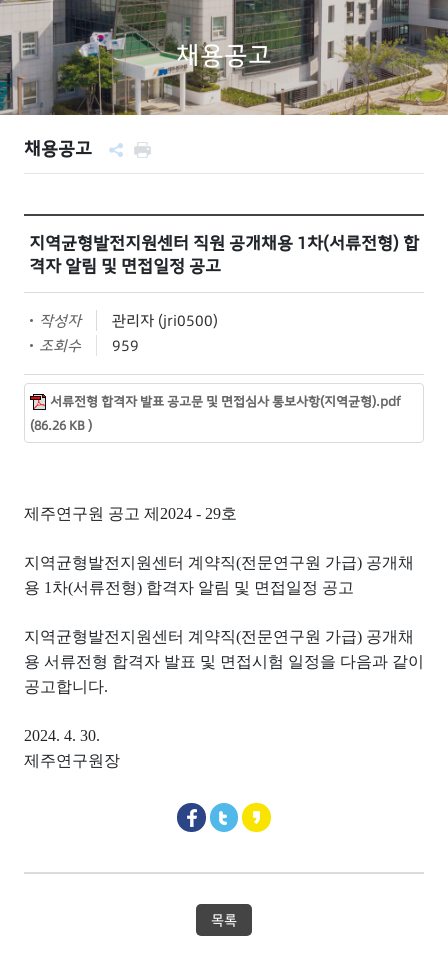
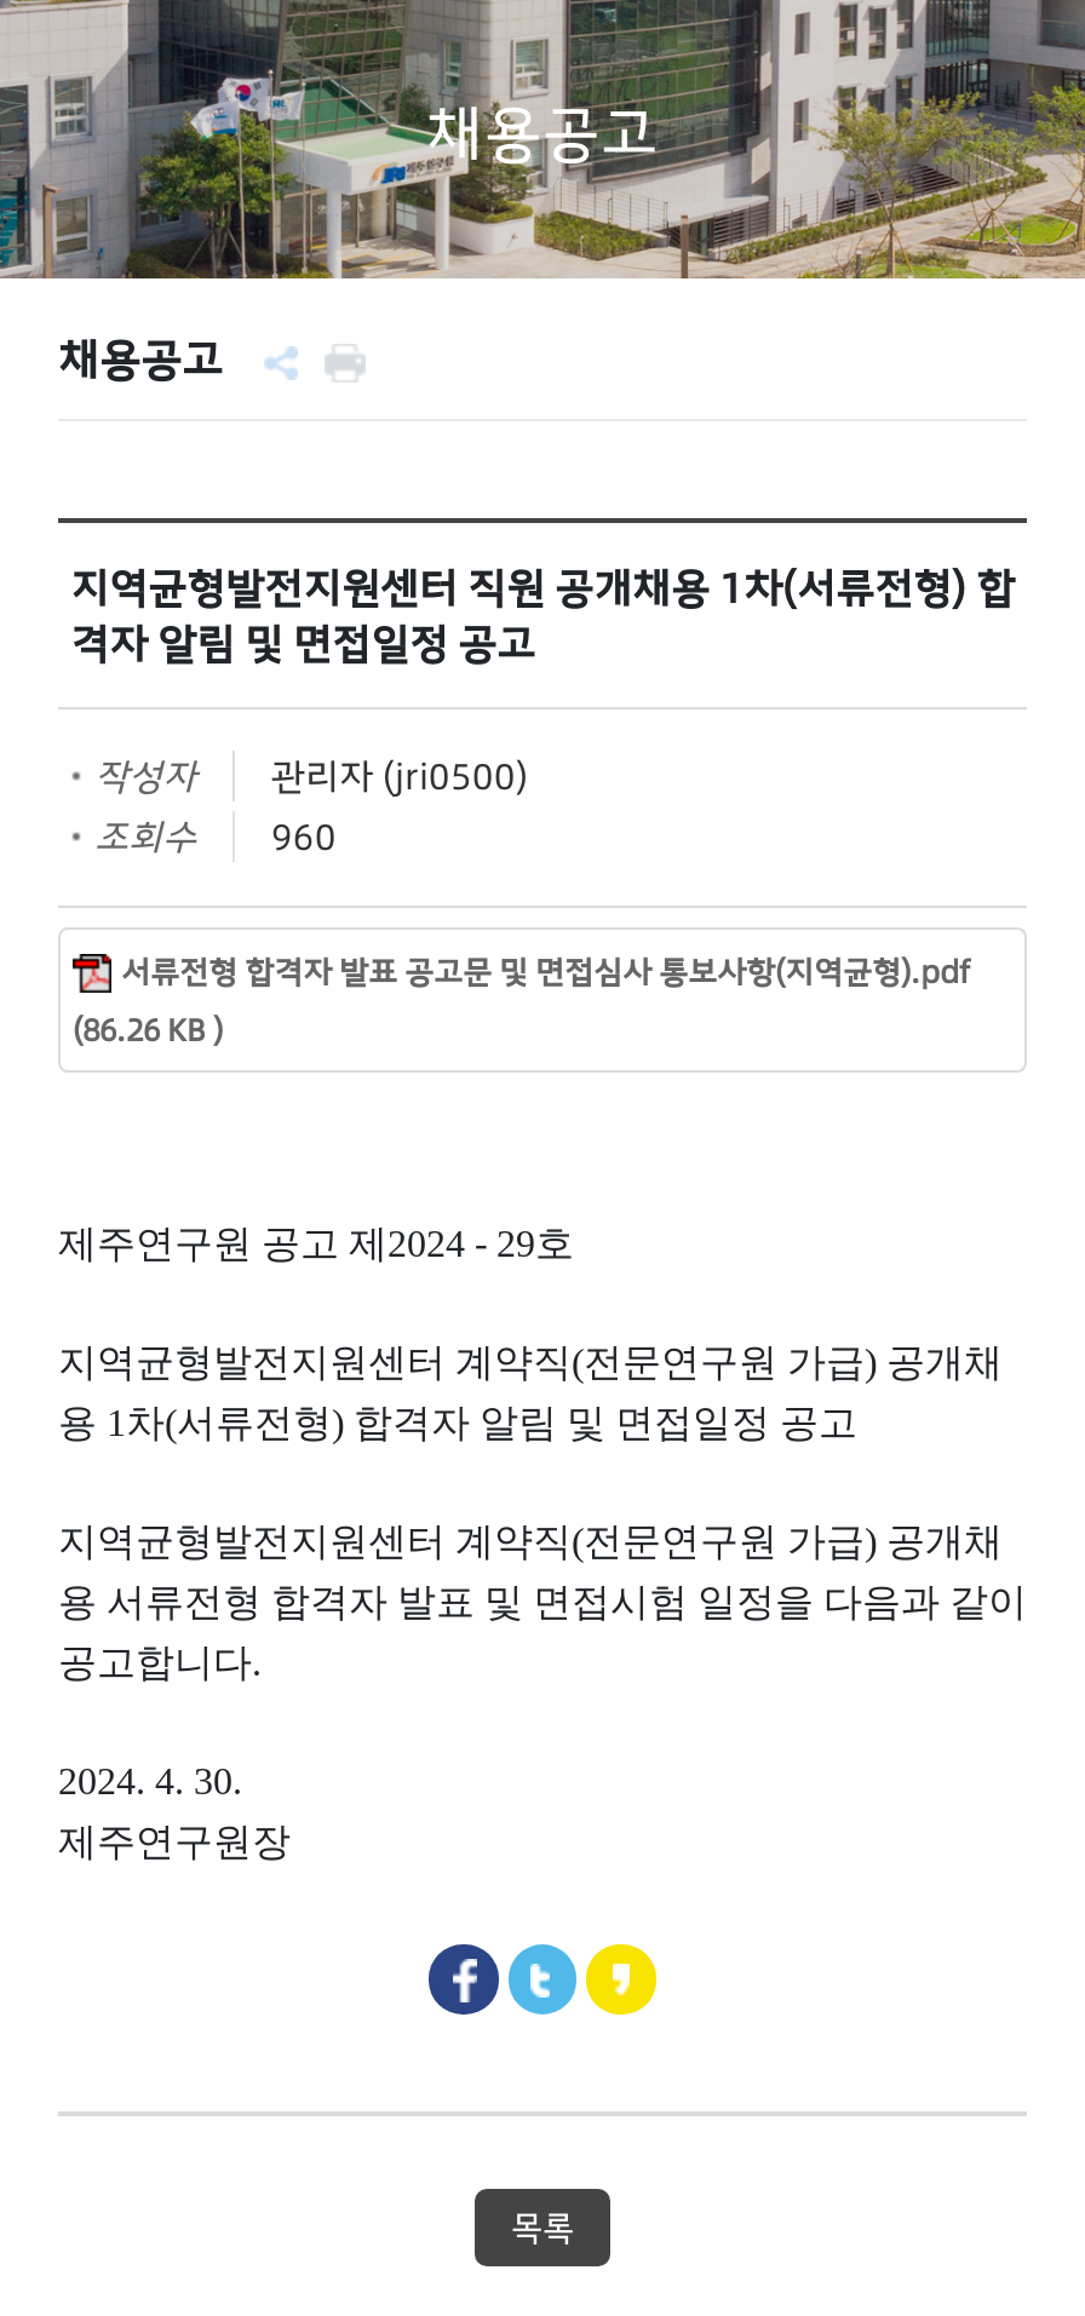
- 조회수 959
+ 조회수 960
